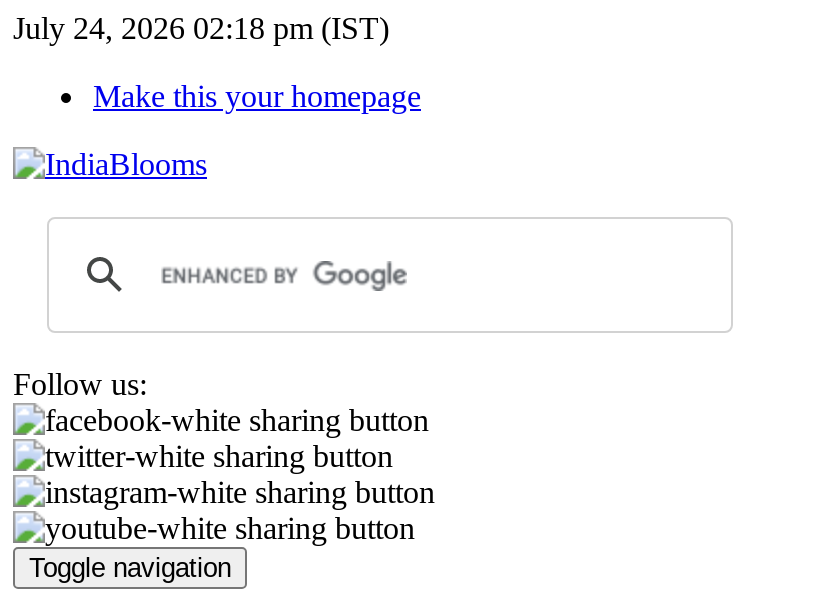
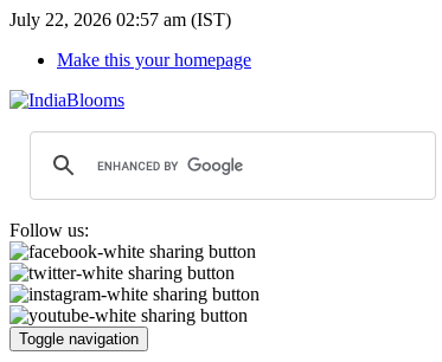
- July 24, 2026 02:18 pm (IST)
+ July 22, 2026 02:57 am (IST)
